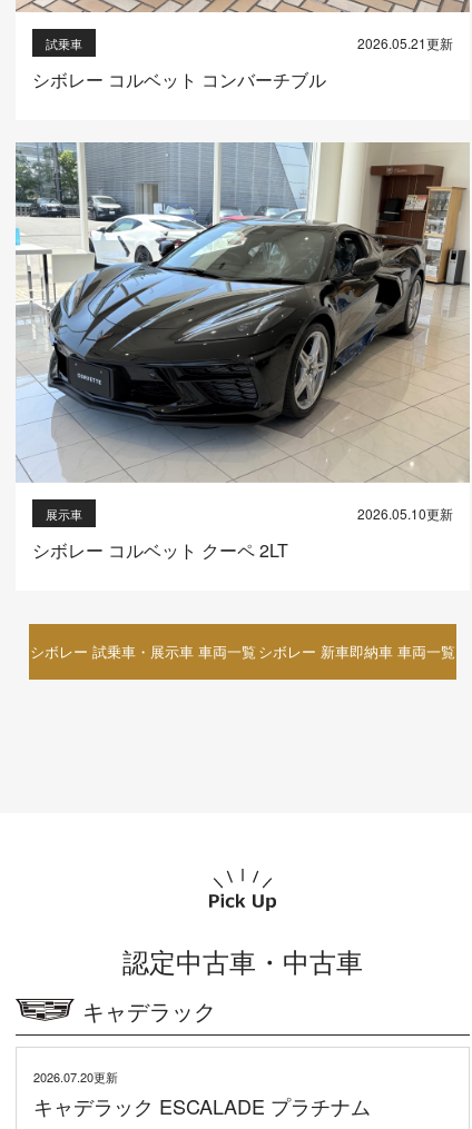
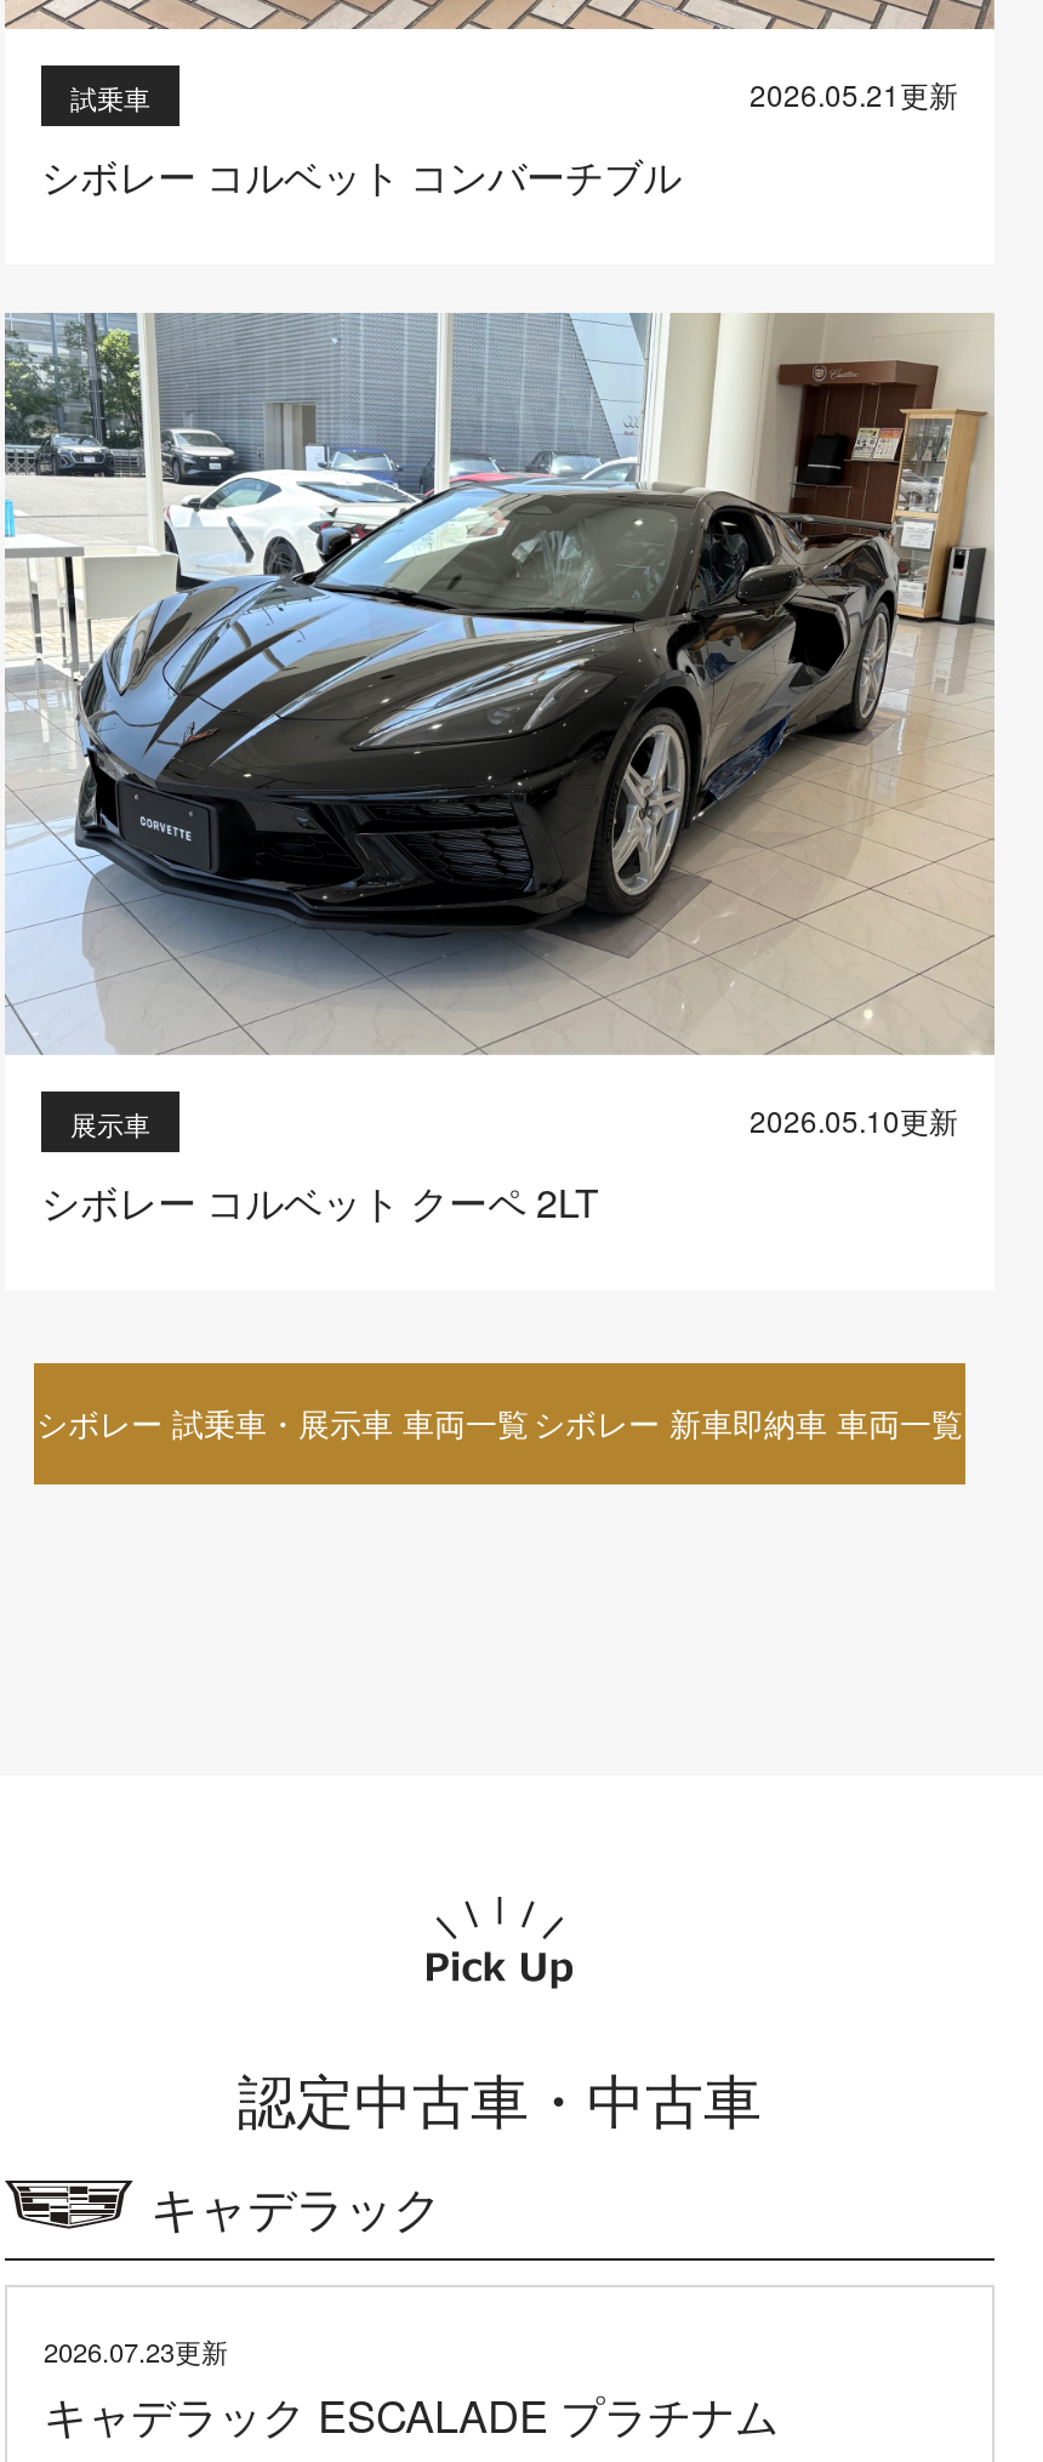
- 2026.07.20更新
+ 2026.07.23更新
